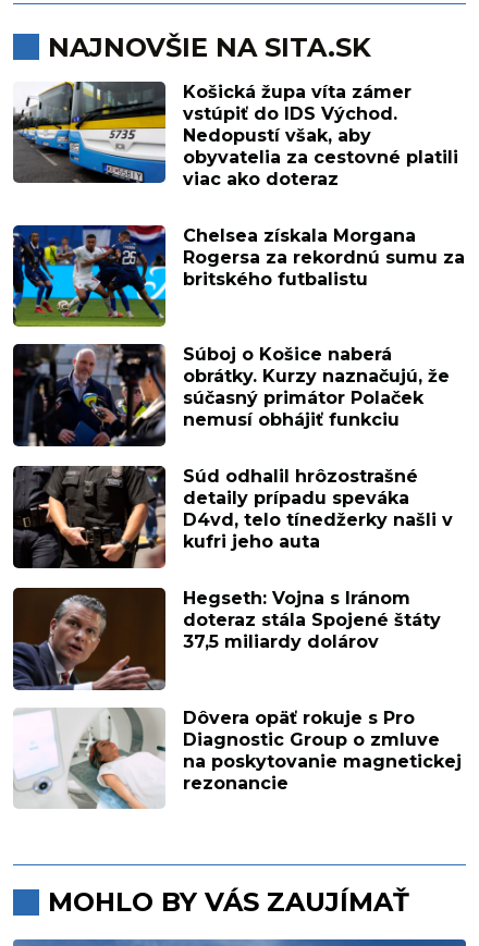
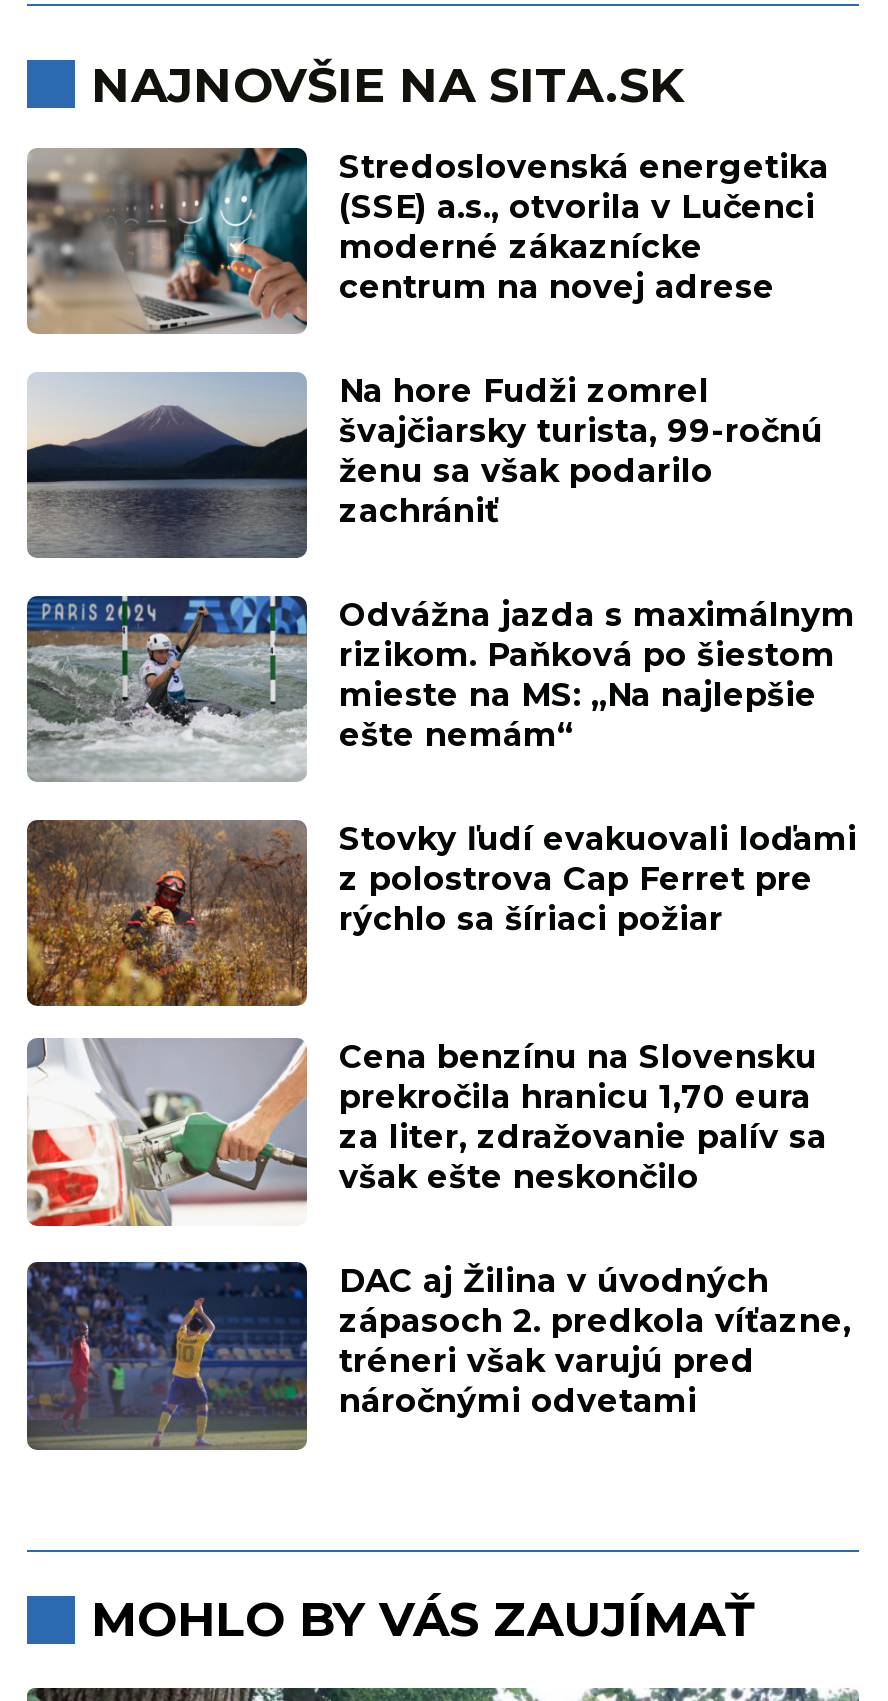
- [image]
- Košická župa víta zámer
- vstúpiť do IDS Východ.
- Nedopustí však, aby
- obyvatelia za cestovné platili
- viac ako doteraz
+ [image]
+ Stredoslovenská energetika
+ (SSE) a.s., otvorila v Lučenci
+ moderné zákaznícke
+ centrum na novej adrese

- [image]
- Chelsea získala Morgana
- Rogersa za rekordnú sumu za
- britského futbalistu
+ [image]
+ Na hore Fudži zomrel
+ švajčiarsky turista, 99-ročnú
+ ženu sa však podarilo
+ zachrániť

- [image]
- Súboj o Košice naberá
- obrátky. Kurzy naznačujú, že
- súčasný primátor Polaček
- nemusí obhájiť funkciu
+ [image]
+ Odvážna jazda s maximálnym
+ rizikom. Paňková po šiestom
+ mieste na MS: „Na najlepšie
+ ešte nemám“

- [image]
- Súd odhalil hrôzostrašné
- detaily prípadu speváka
- D4vd, telo tínedžerky našli v
- kufri jeho auta
+ [image]
+ Stovky ľudí evakuovali loďami
+ z polostrova Cap Ferret pre
+ rýchlo sa šíriaci požiar

- [image]
- Hegseth: Vojna s Iránom
- doteraz stála Spojené štáty
- 37,5 miliardy dolárov
+ [image]
+ Cena benzínu na Slovensku
+ prekročila hranicu 1,70 eura
+ za liter, zdražovanie palív sa
+ však ešte neskončilo

- [image]
- Dôvera opäť rokuje s Pro
- Diagnostic Group o zmluve
- na poskytovanie magnetickej
- rezonancie
+ [image]
+ DAC aj Žilina v úvodných
+ zápasoch 2. predkola víťazne,
+ tréneri však varujú pred
+ náročnými odvetami
